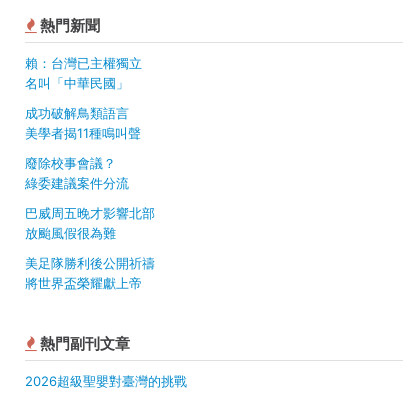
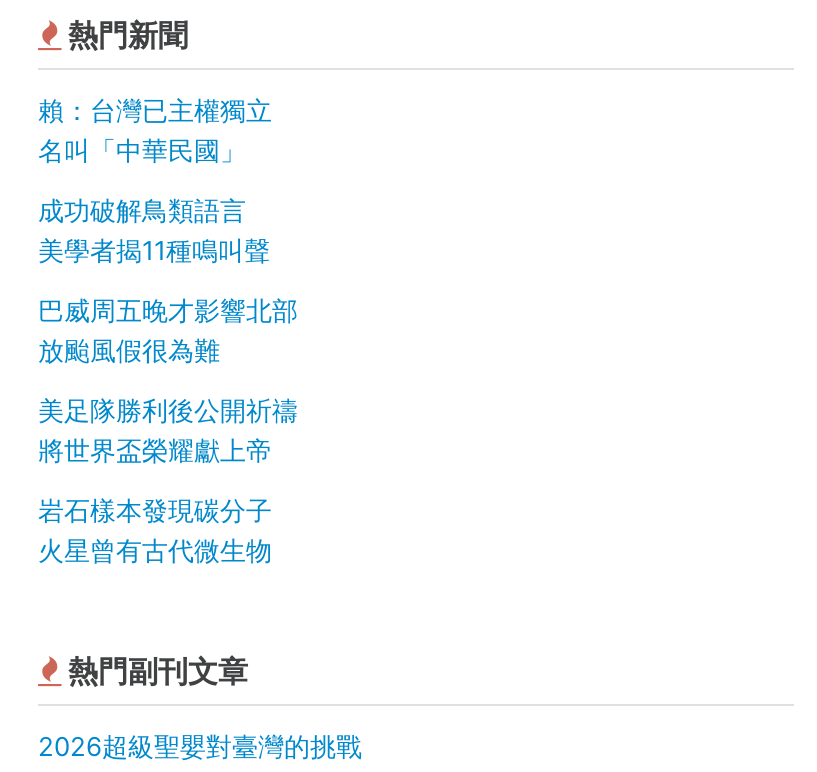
- 廢除校事會議？
- 綠委建議案件分流

moved up: 巴威周五晚才影響北部 | 放颱風假很為難 | 美足隊勝利後公開祈禱 | 將世界盃榮耀獻上帝

+ 岩石樣本發現碳分子
+ 火星曾有古代微生物
